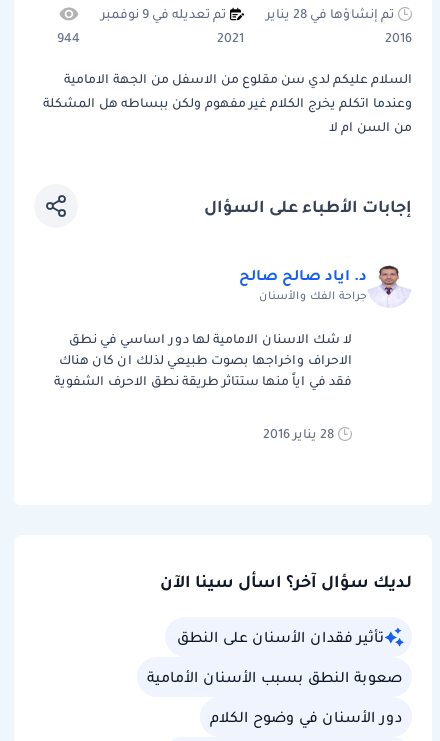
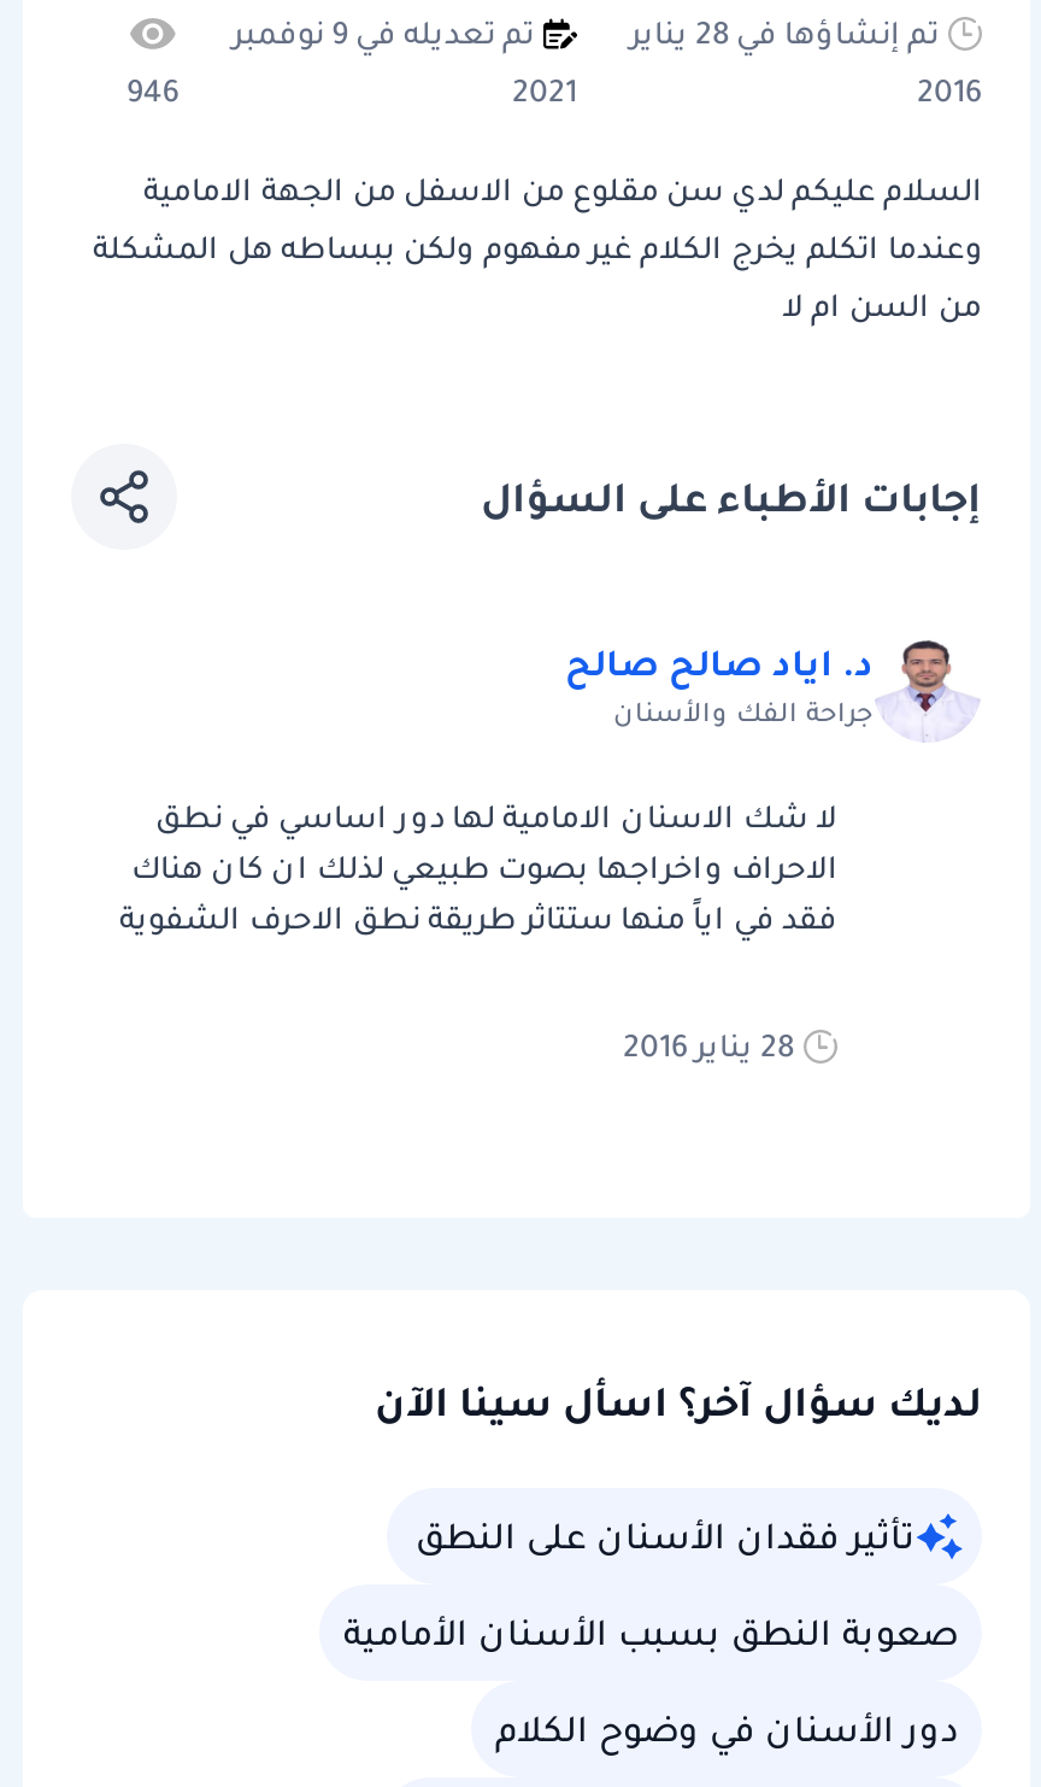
- 944
+ 946
